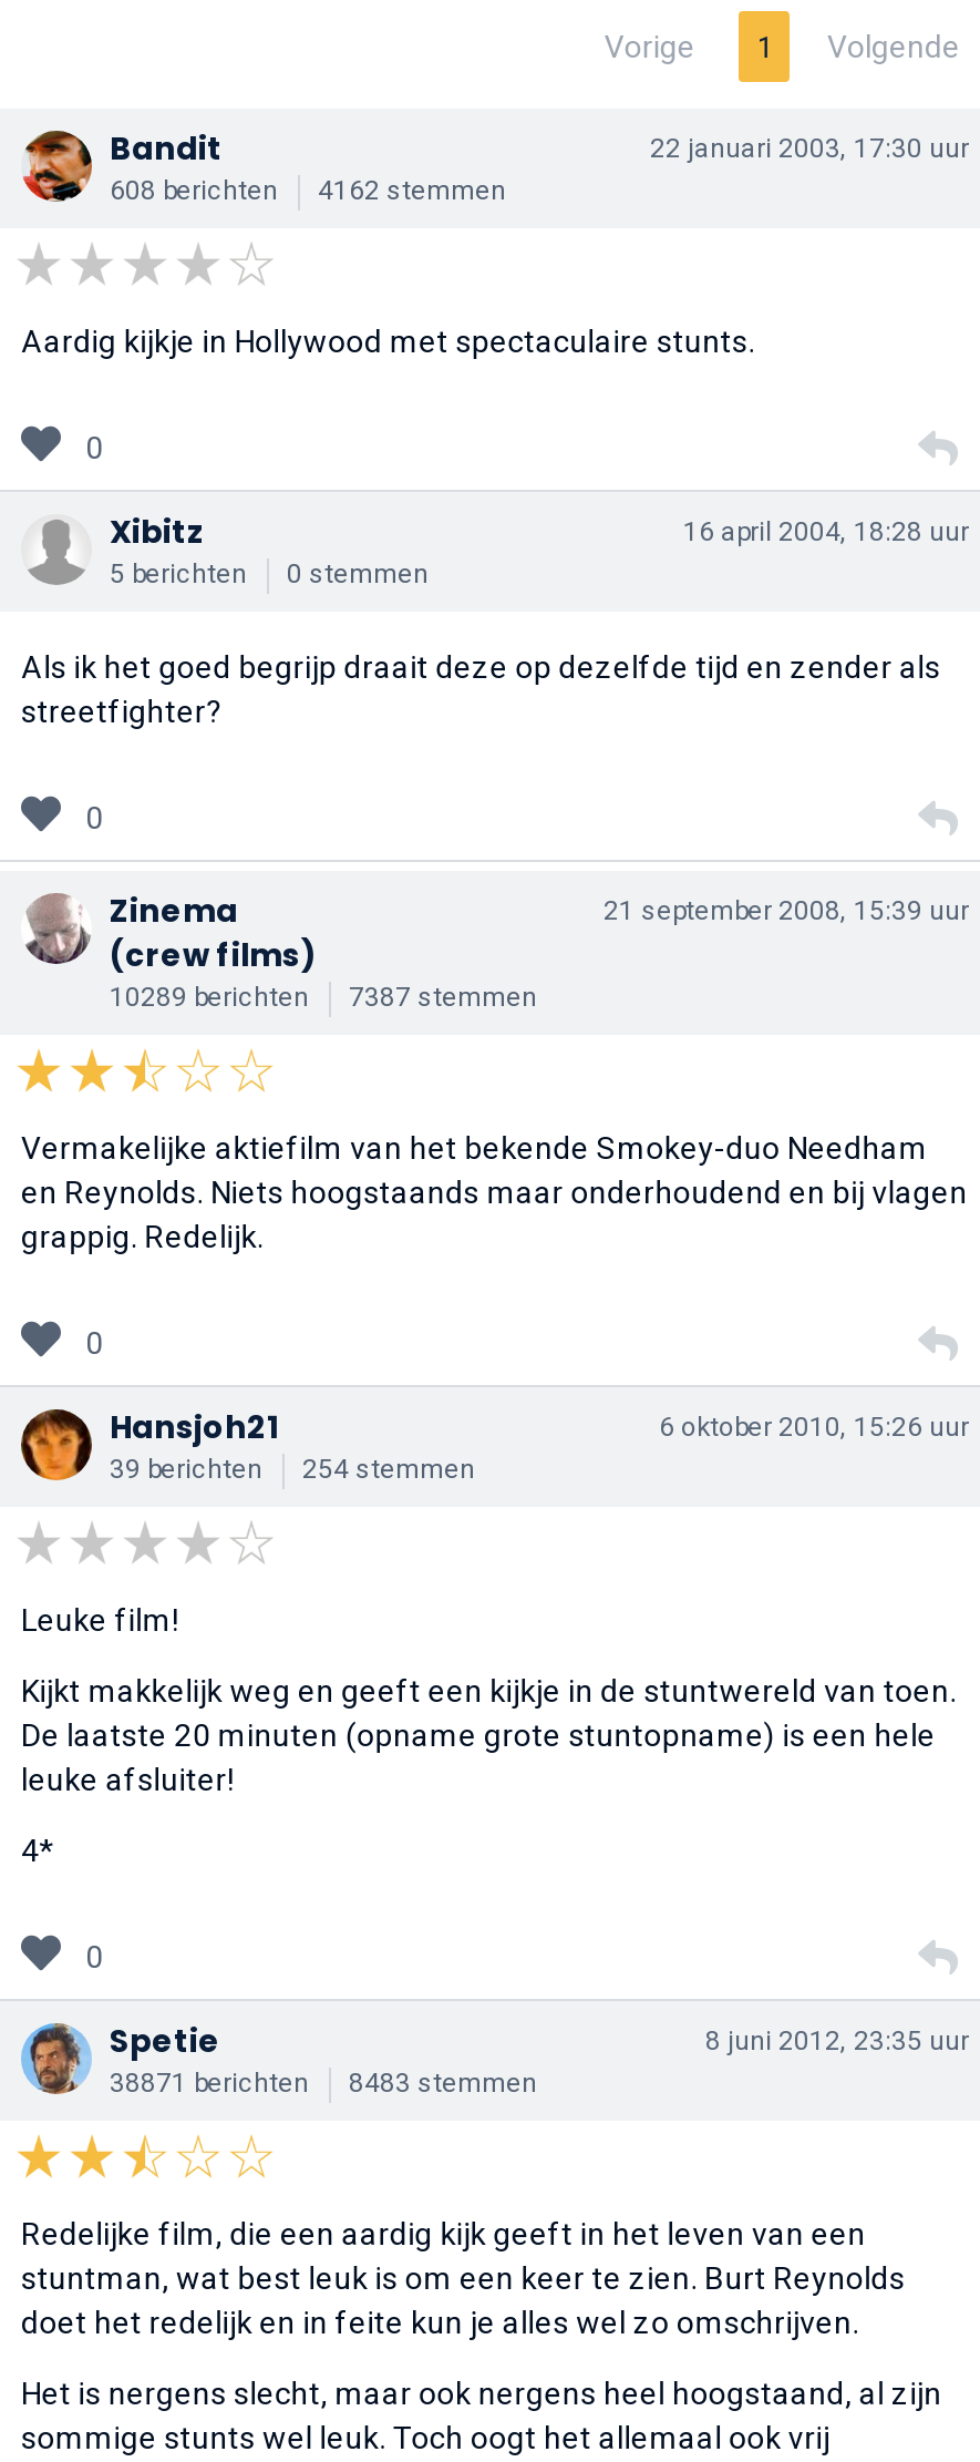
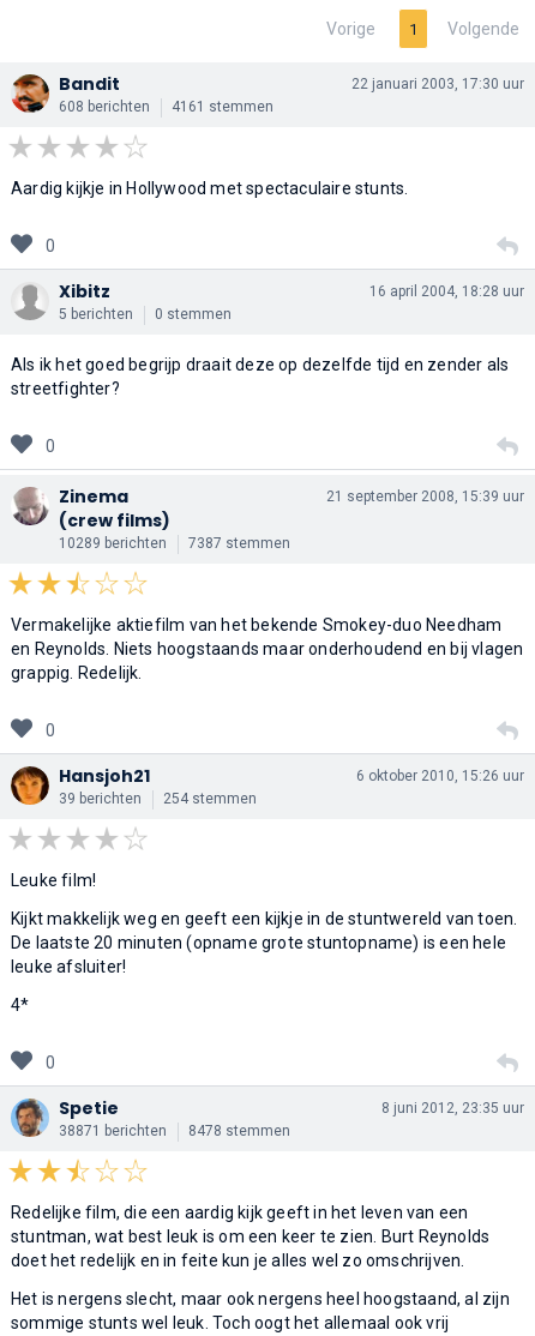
- 608 berichten 4162 stemmen
+ 608 berichten 4161 stemmen

- 38871 berichten 8483 stemmen
+ 38871 berichten 8478 stemmen
